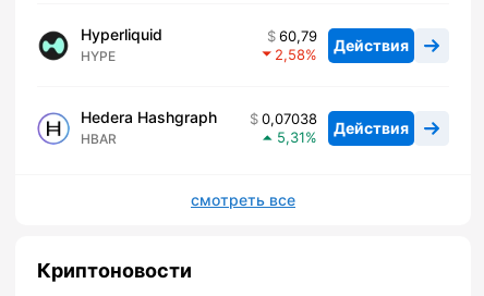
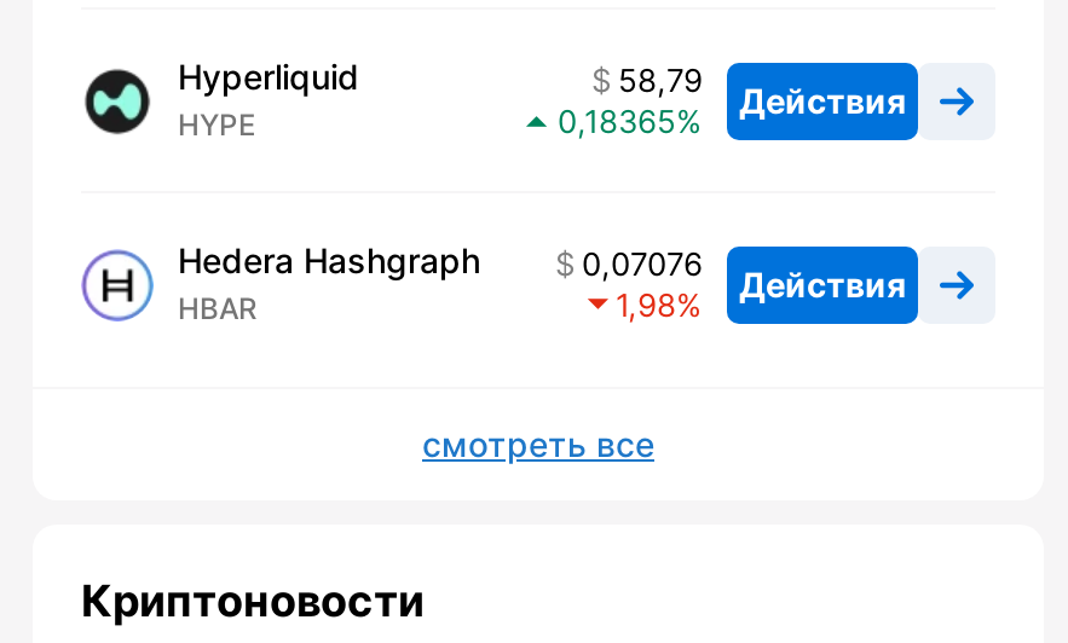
- 60,79 Действия
+ 58,79 Действия

- 2,58
+ 0,18365

- 0,07038 Действия
+ 0,07076 Действия

- 5,31
+ 1,98
